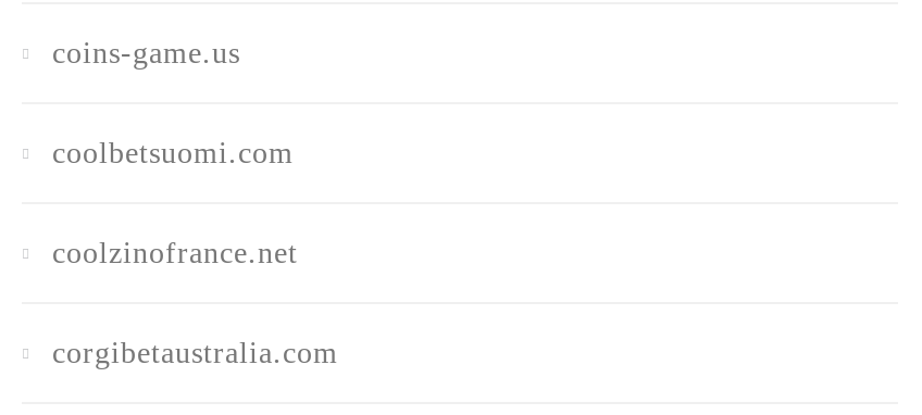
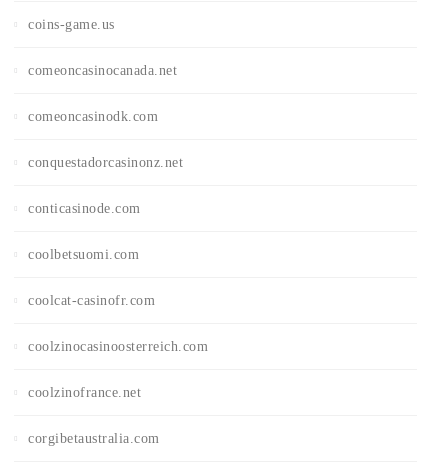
+ comeoncasinocanada.net
+ comeoncasinodk.com
+ conquestadorcasinonz.net
+ conticasinode.com

+ coolcat-casinofr.com
+ coolzinocasinoosterreich.com
